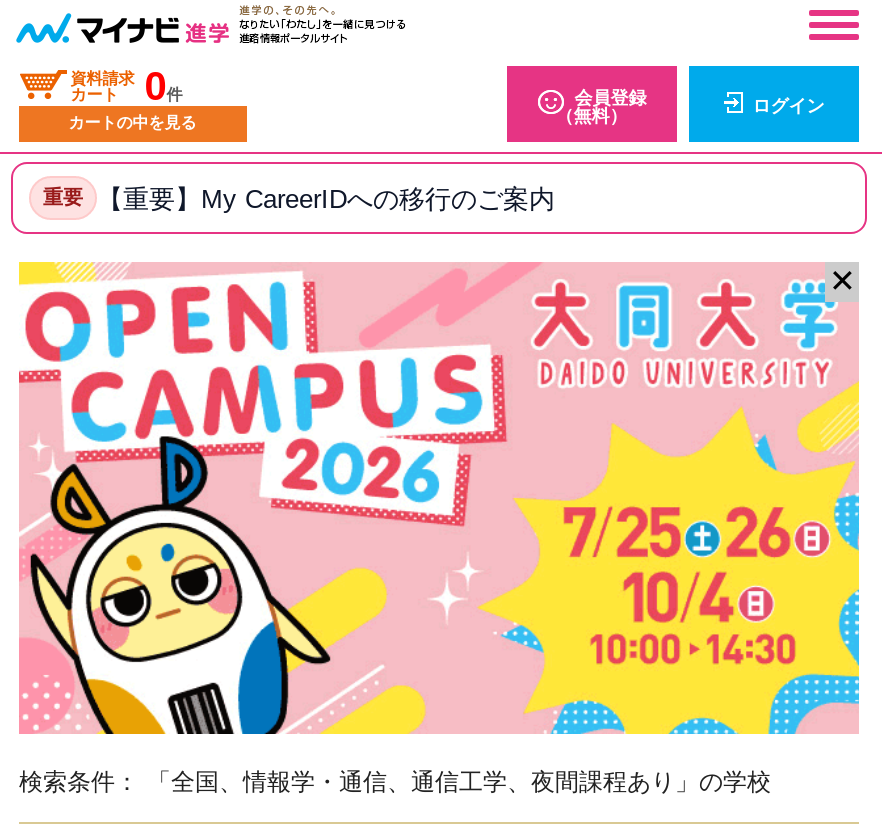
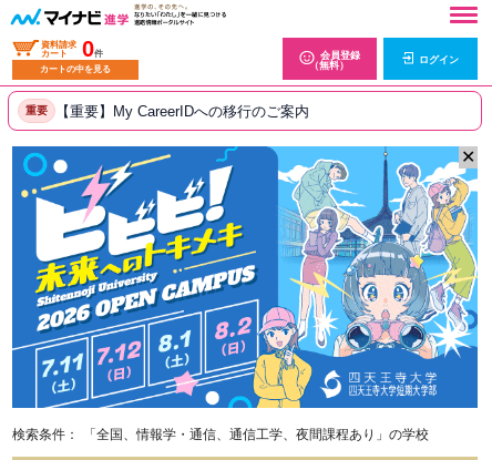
- [image]
+ [image]
